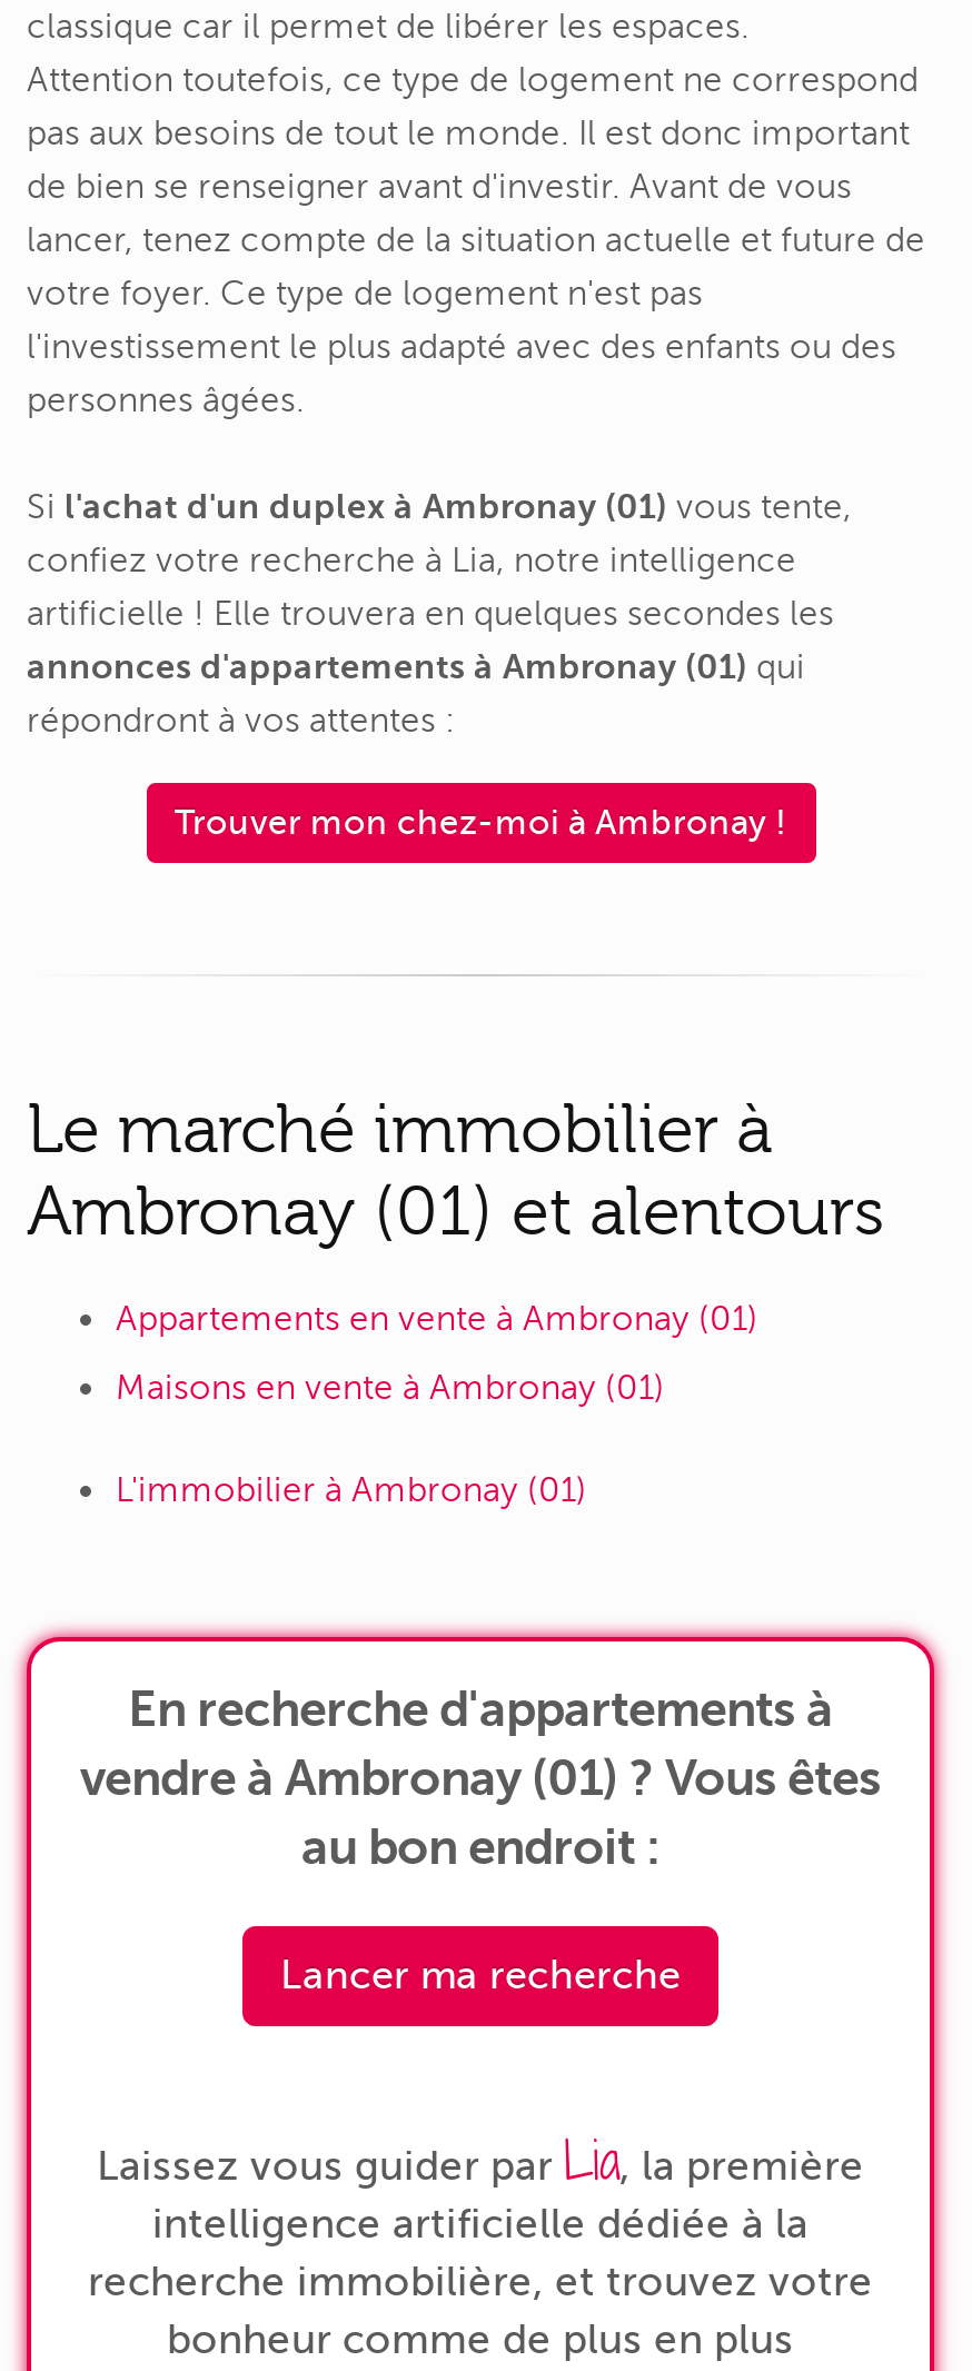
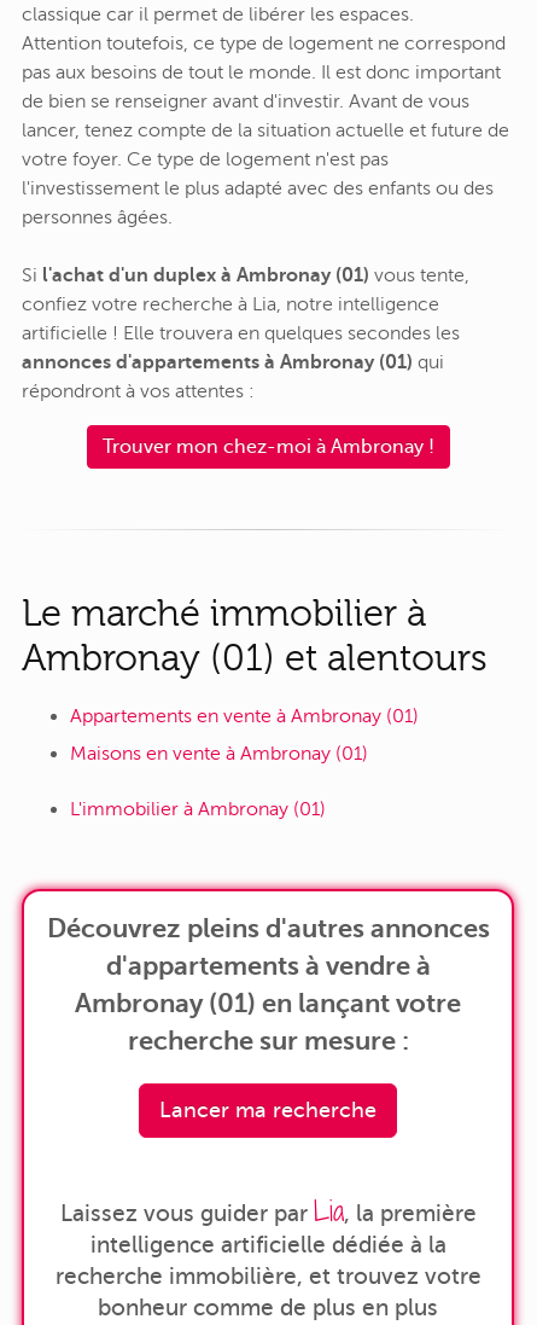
- En recherche d'appartements à
- vendre à Ambronay (01) ? Vous êtes
- au bon endroit :
+ Découvrez pleins d'autres annonces
+ d'appartements à vendre à
+ Ambronay (01) en lançant votre
+ recherche sur mesure :
